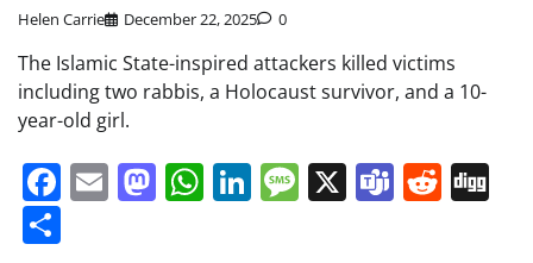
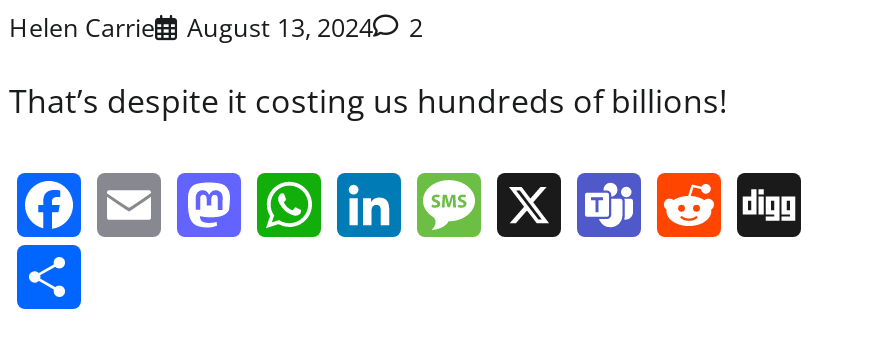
- December 22, 2025
- 0
+ August 13, 2024
+ 2

- The Islamic State-inspired attackers killed victims
- including two rabbis, a Holocaust survivor, and a 10-
- year-old girl.
+ That’s despite it costing us hundreds of billions!
